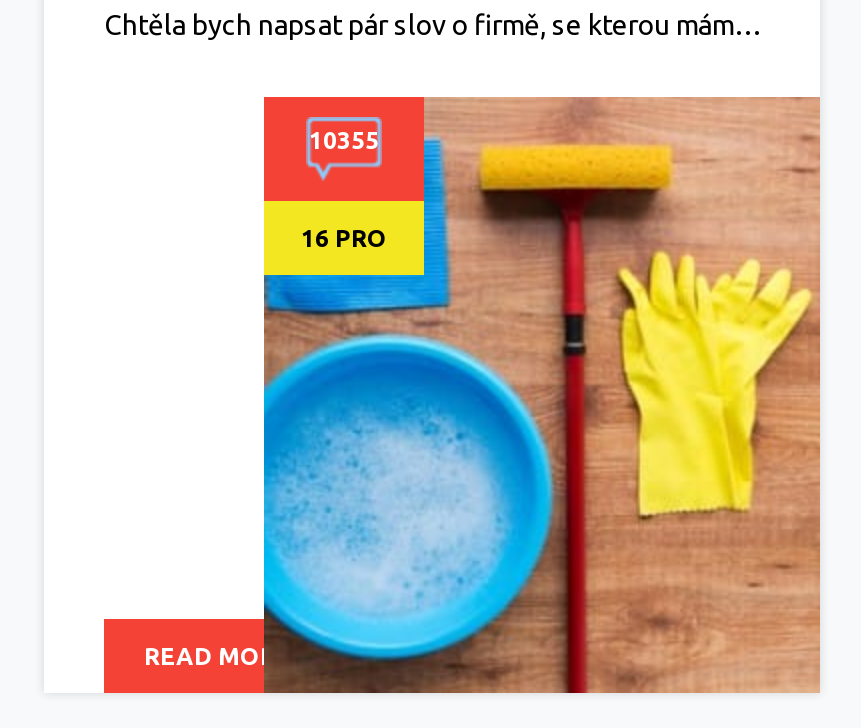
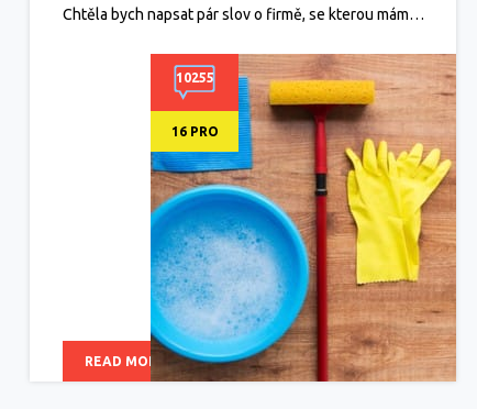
- 10355
+ 10255
